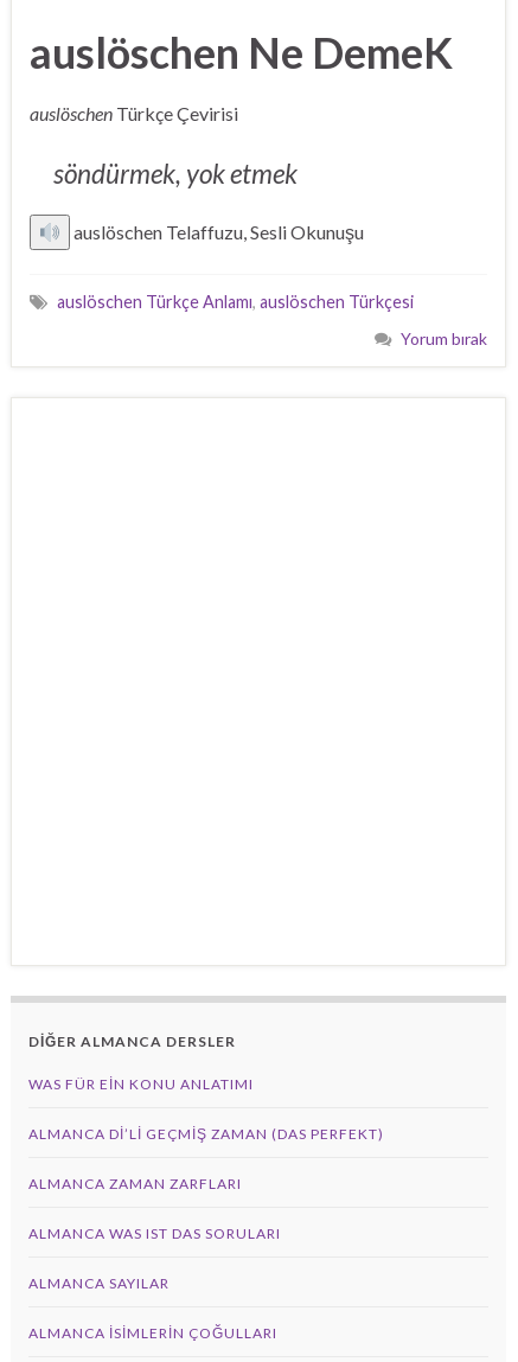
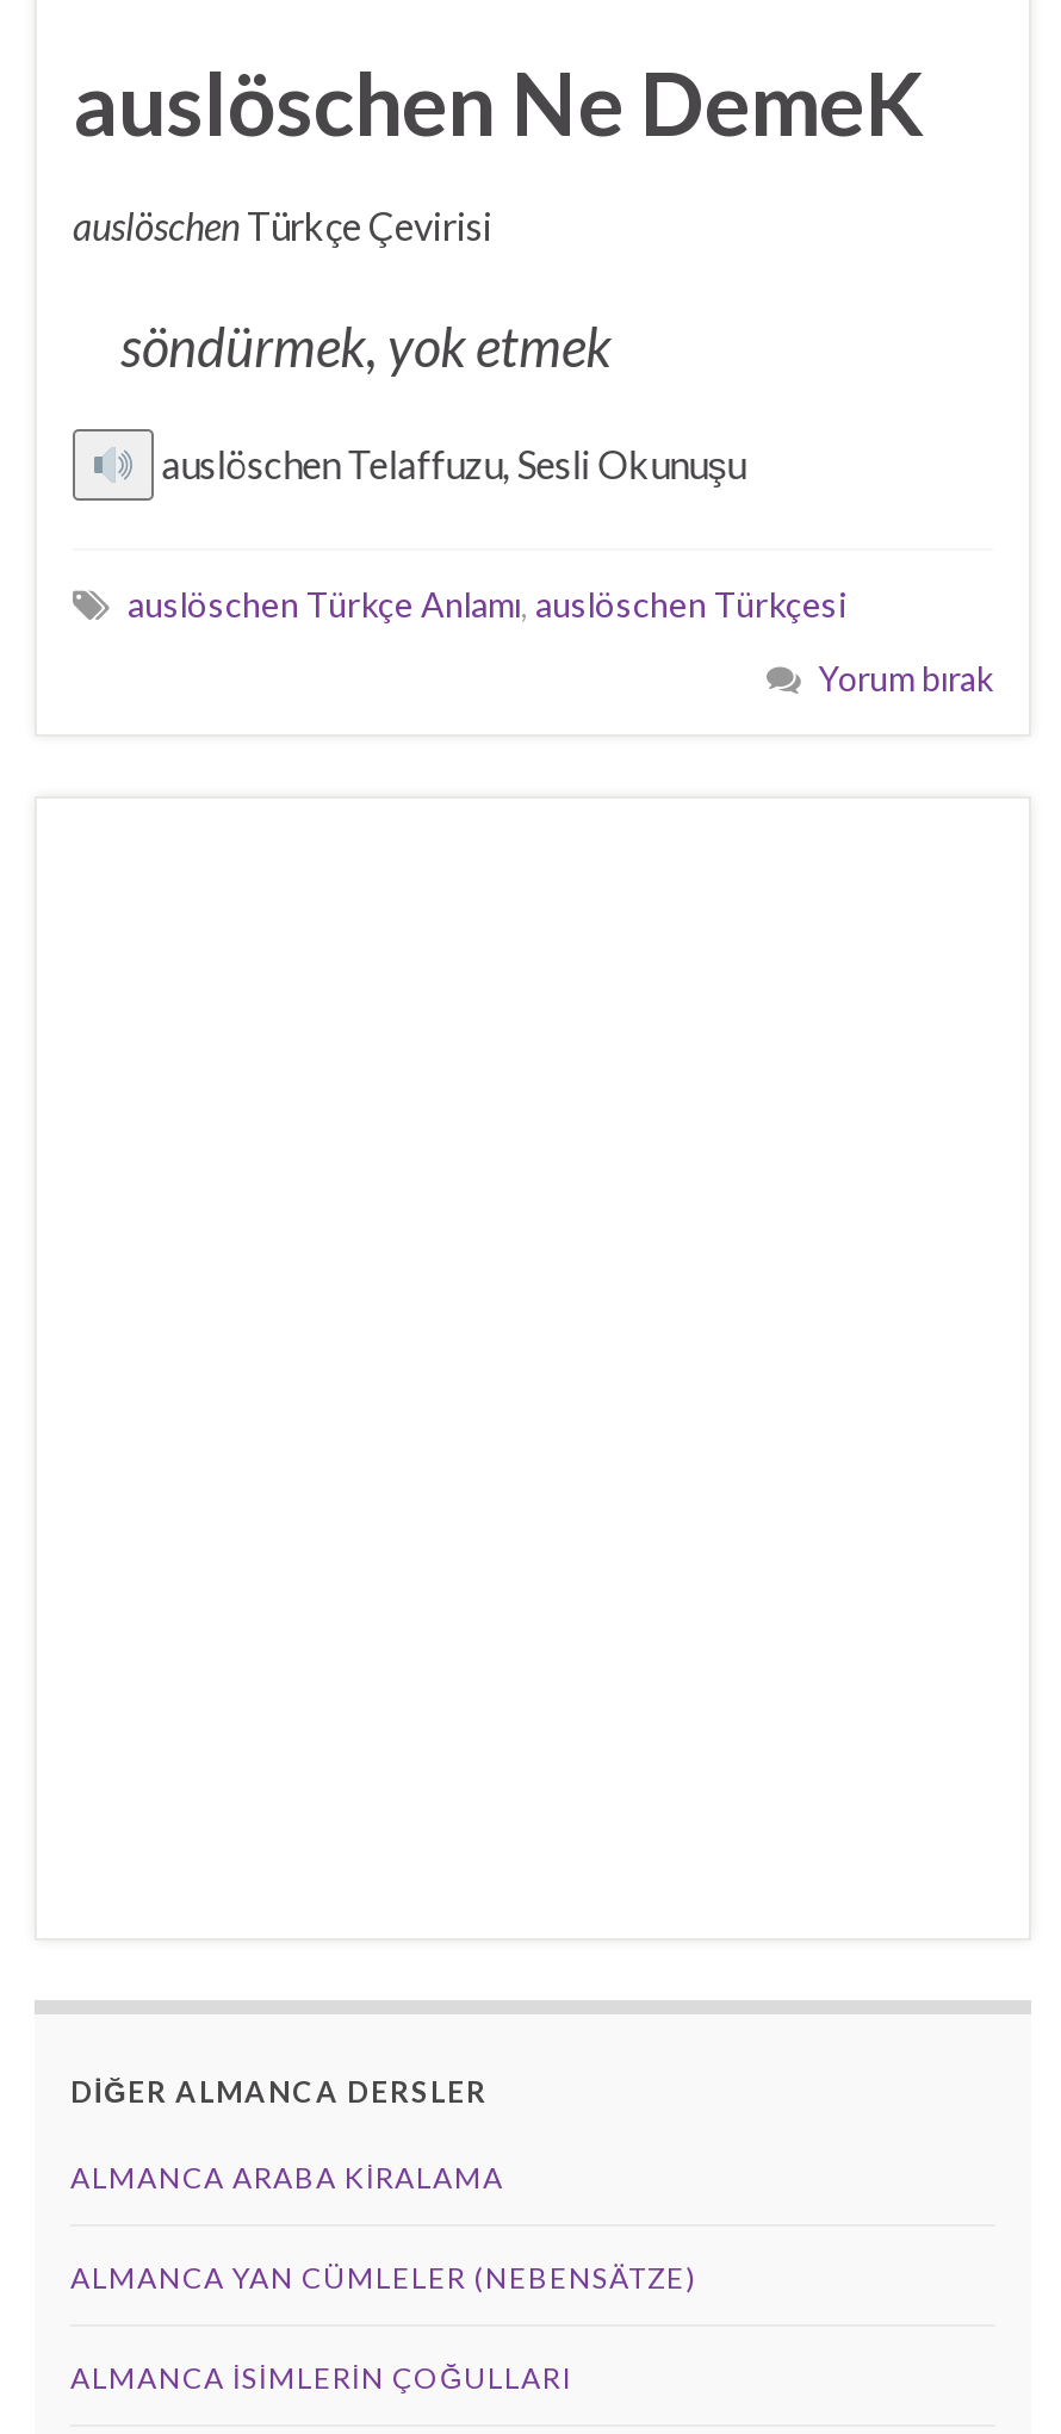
- WAS FÜR EIN KONU ANLATIMI
- ALMANCA DI’LI GEÇMIŞ ZAMAN (DAS PERFEKT)
- ALMANCA ZAMAN ZARFLARI
- ALMANCA WAS IST DAS SORULARI
- ALMANCA SAYILAR
+ ALMANCA ARABA KIRALAMA
+ ALMANCA YAN CÜMLELER (NEBENSÄTZE)
